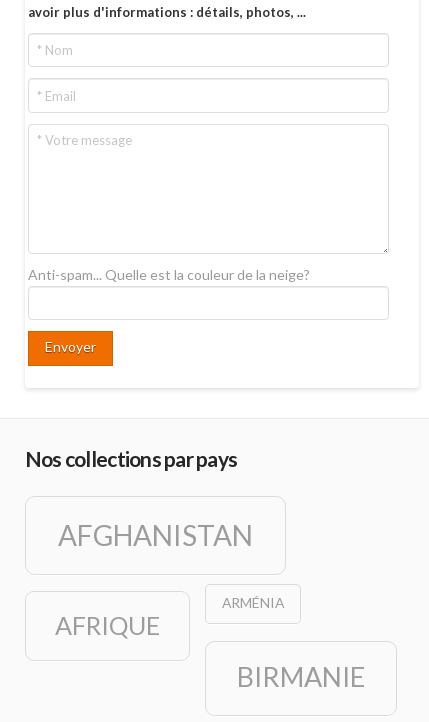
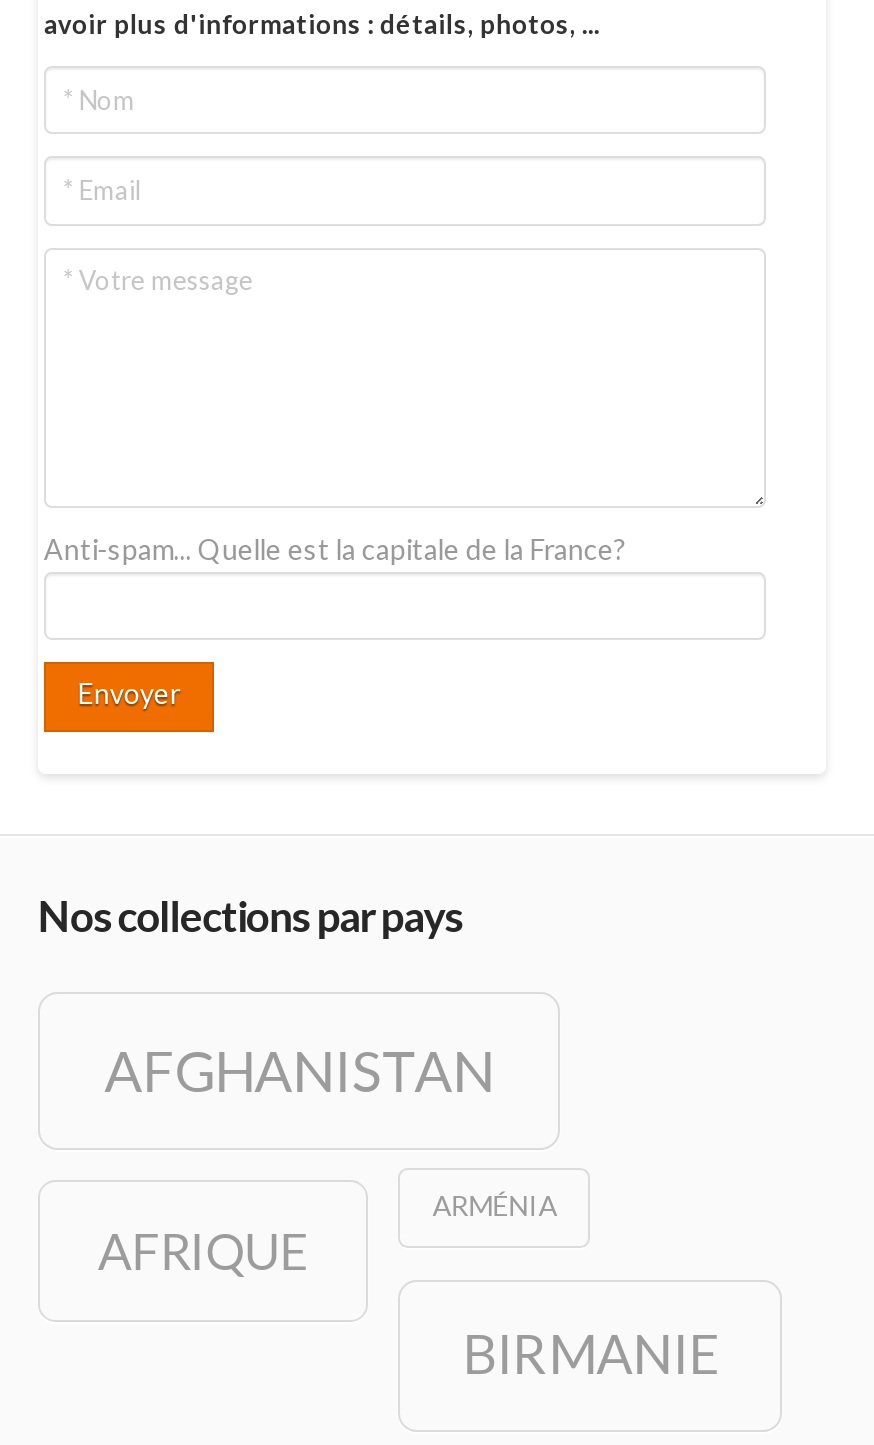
- Anti-spam... Quelle est la couleur de la neige?
+ Anti-spam... Quelle est la capitale de la France?
